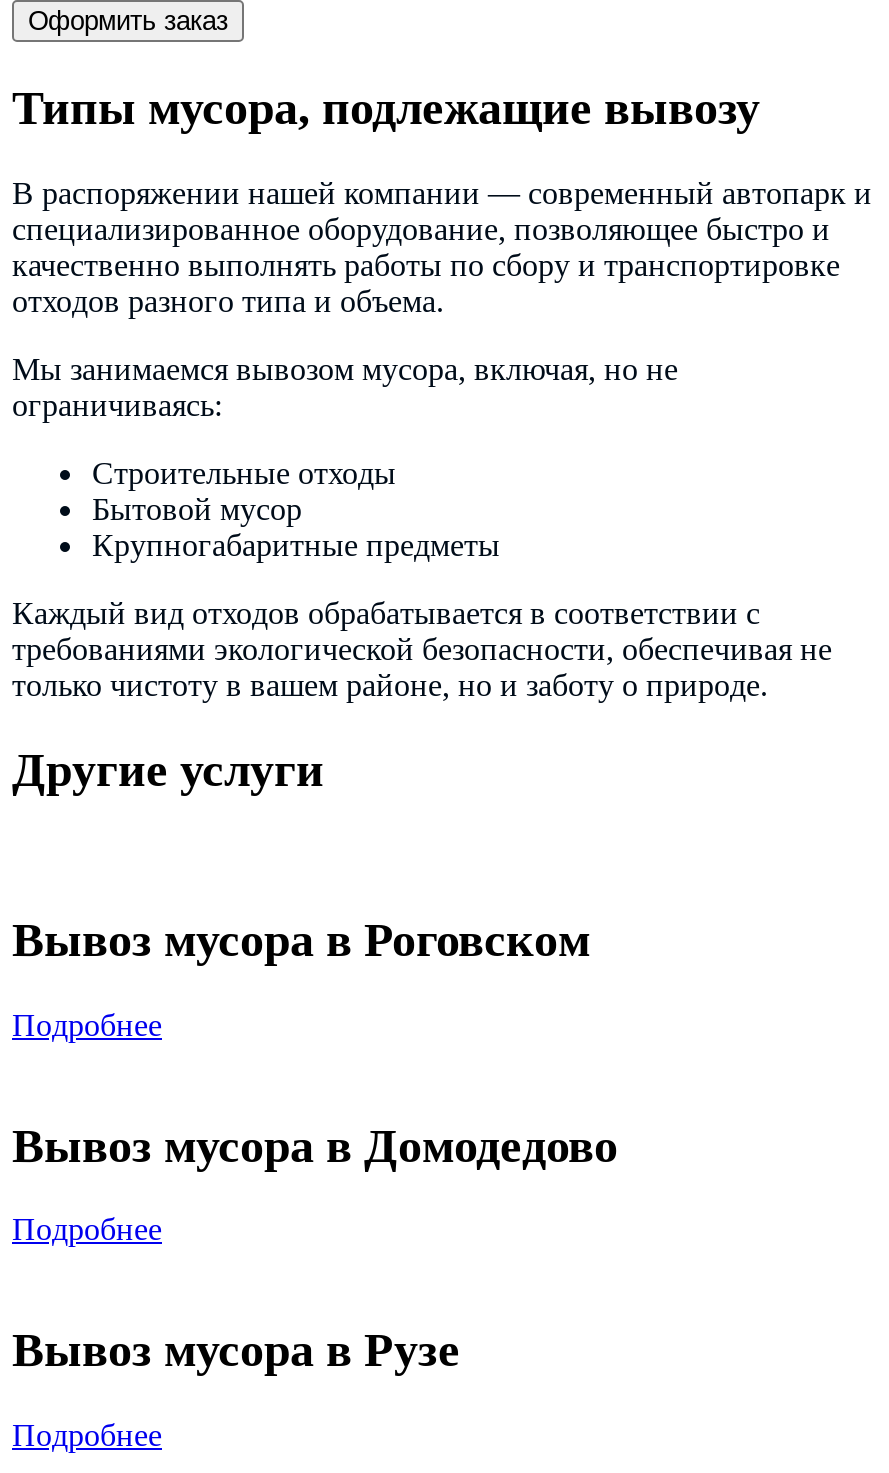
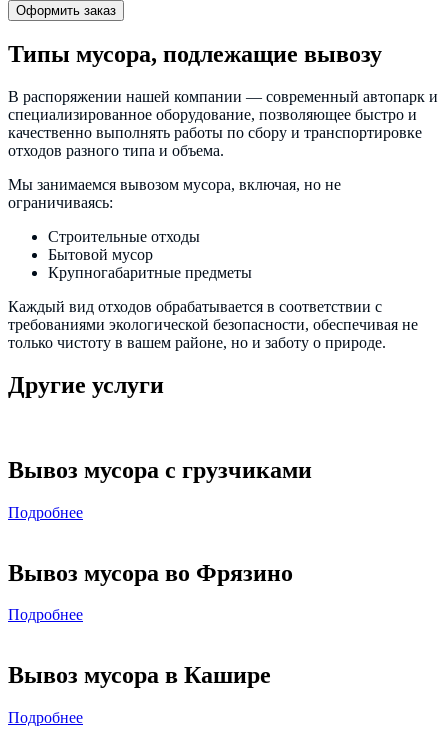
- Вывоз мусора в Роговском
+ Вывоз мусора с грузчиками

- Вывоз мусора в Домодедово
+ Вывоз мусора во Фрязино

- Вывоз мусора в Рузе
+ Вывоз мусора в Кашире
